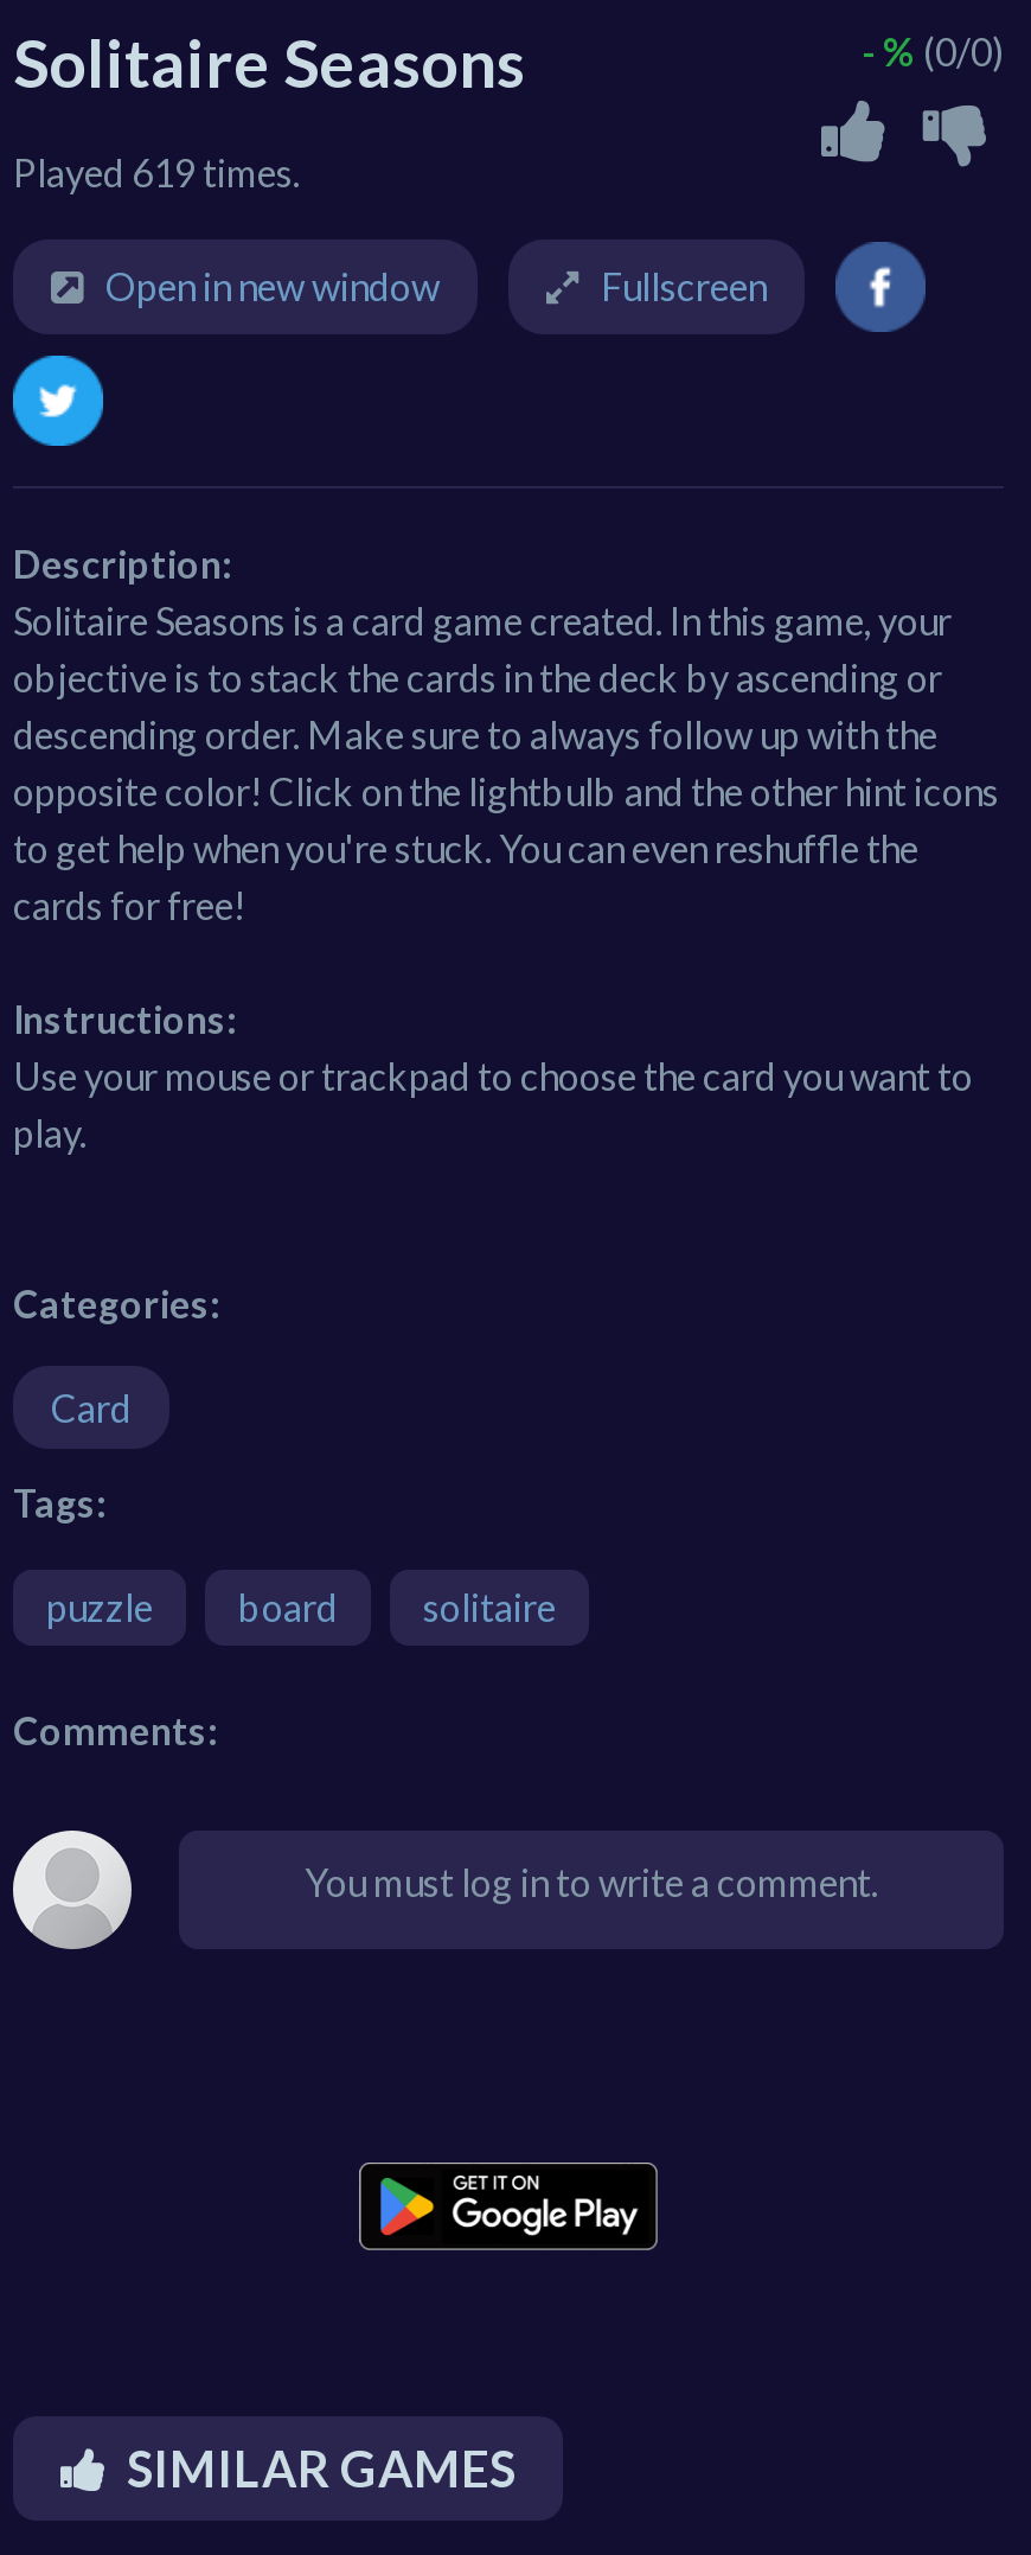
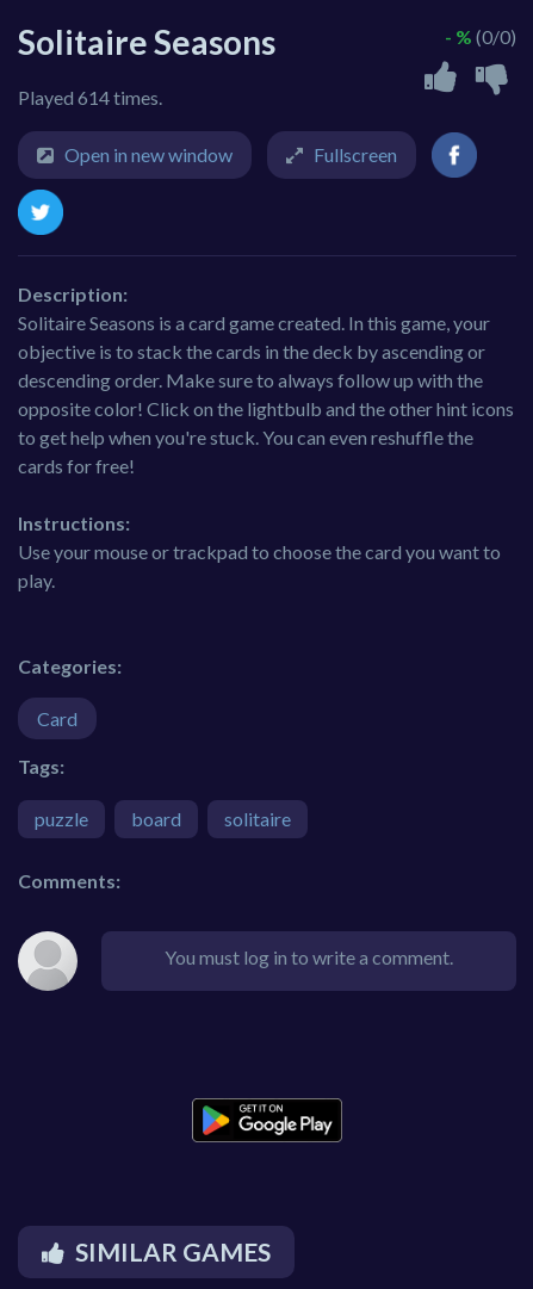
- Played 619 times.
+ Played 614 times.
